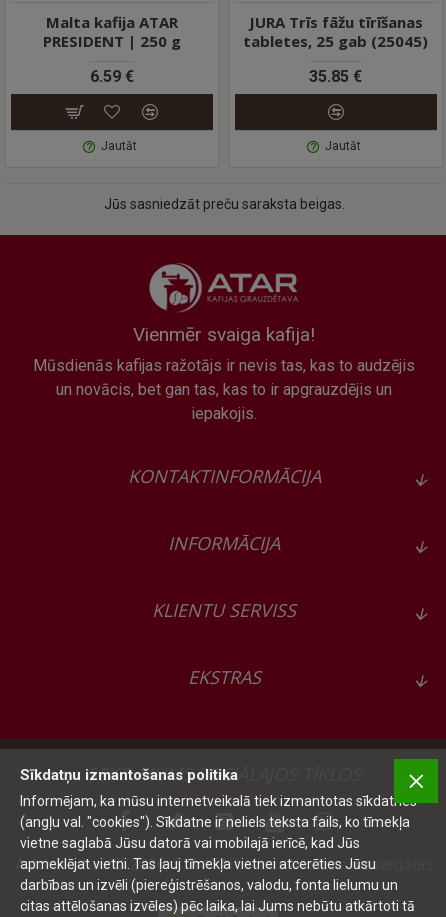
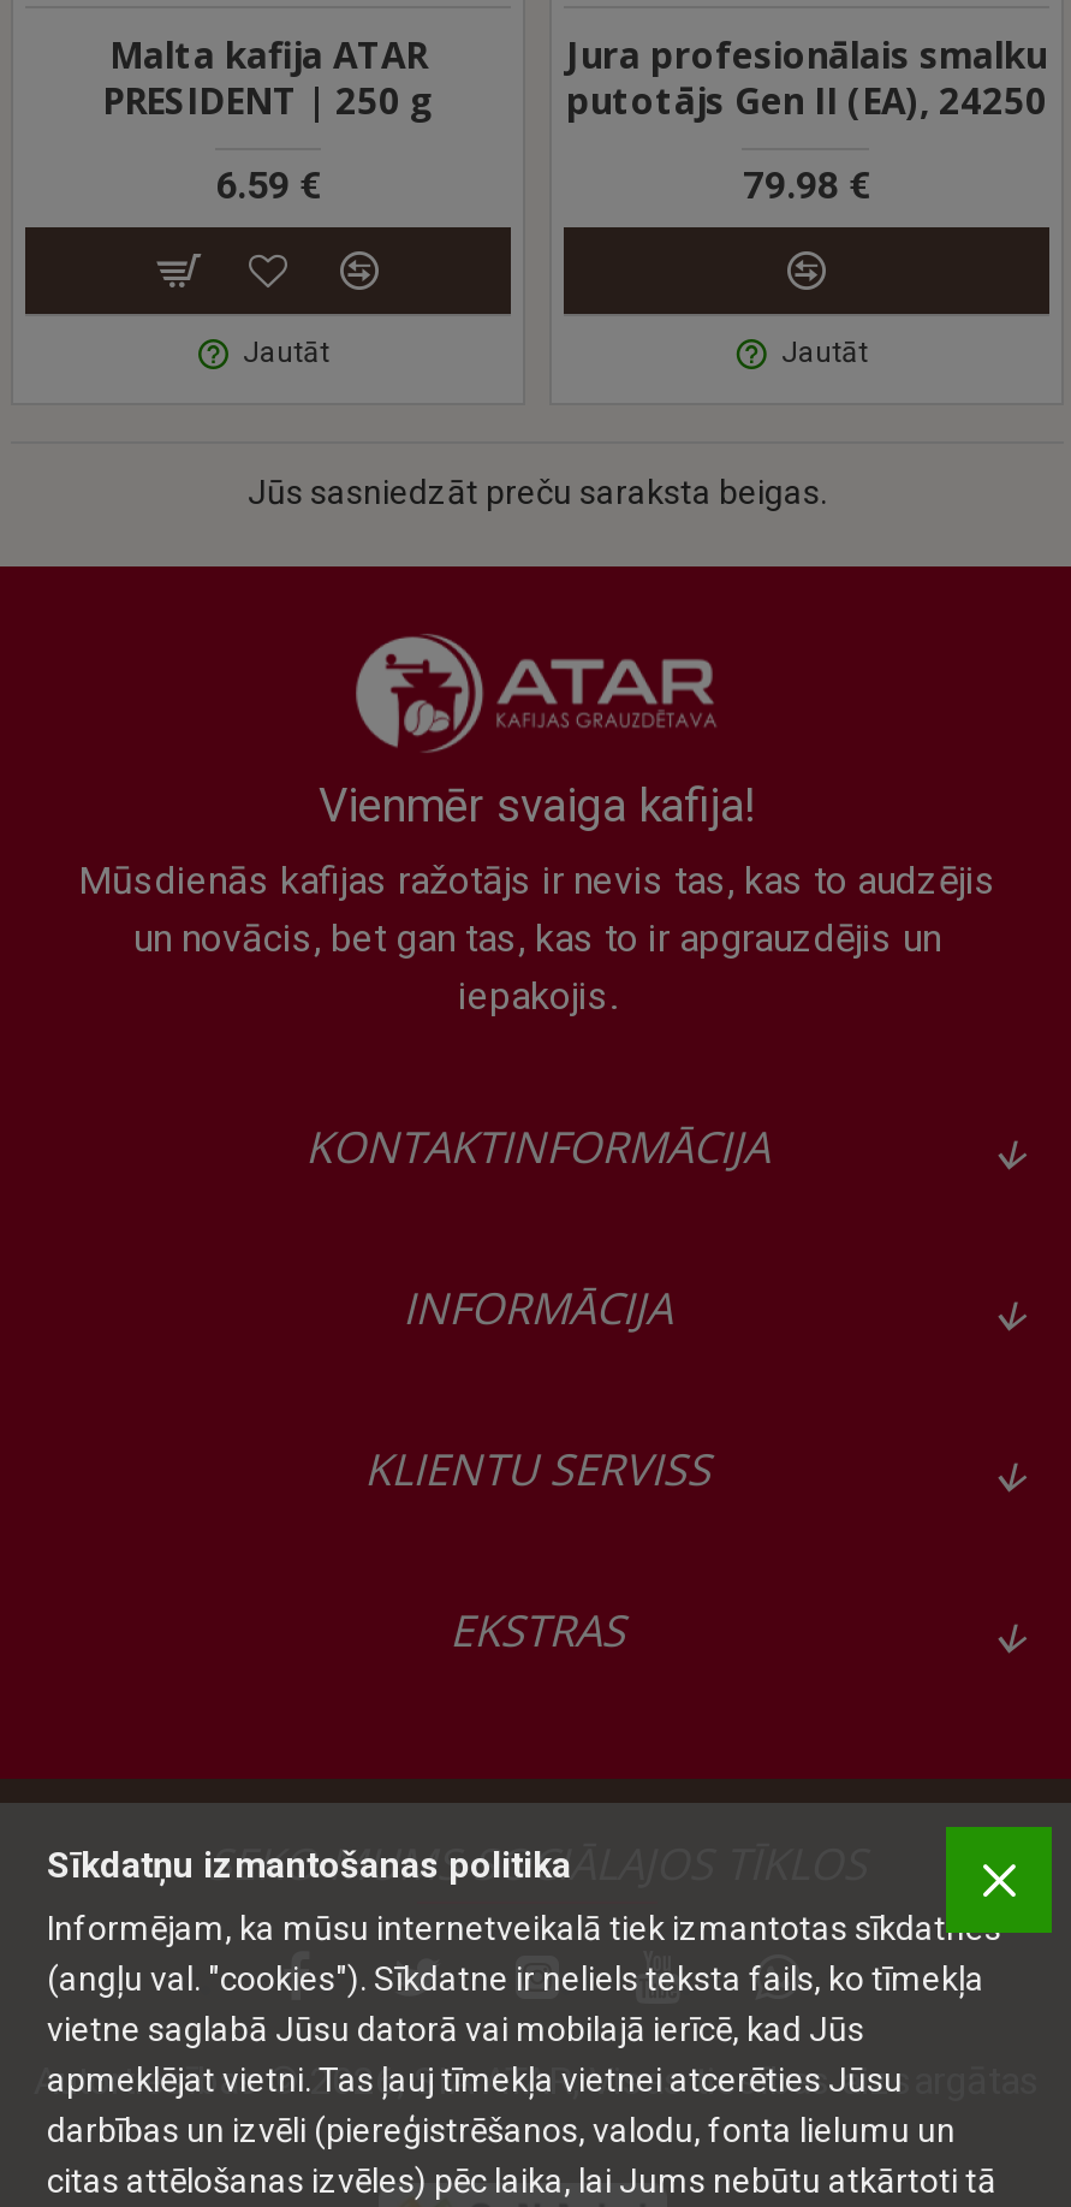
- JURA Trīs fāžu tīrīšanas
- tabletes, 25 gab (25045)
+ Jura profesionālais smalku
+ putotājs Gen II (EA), 24250

- 35.85 €
+ 79.98 €
